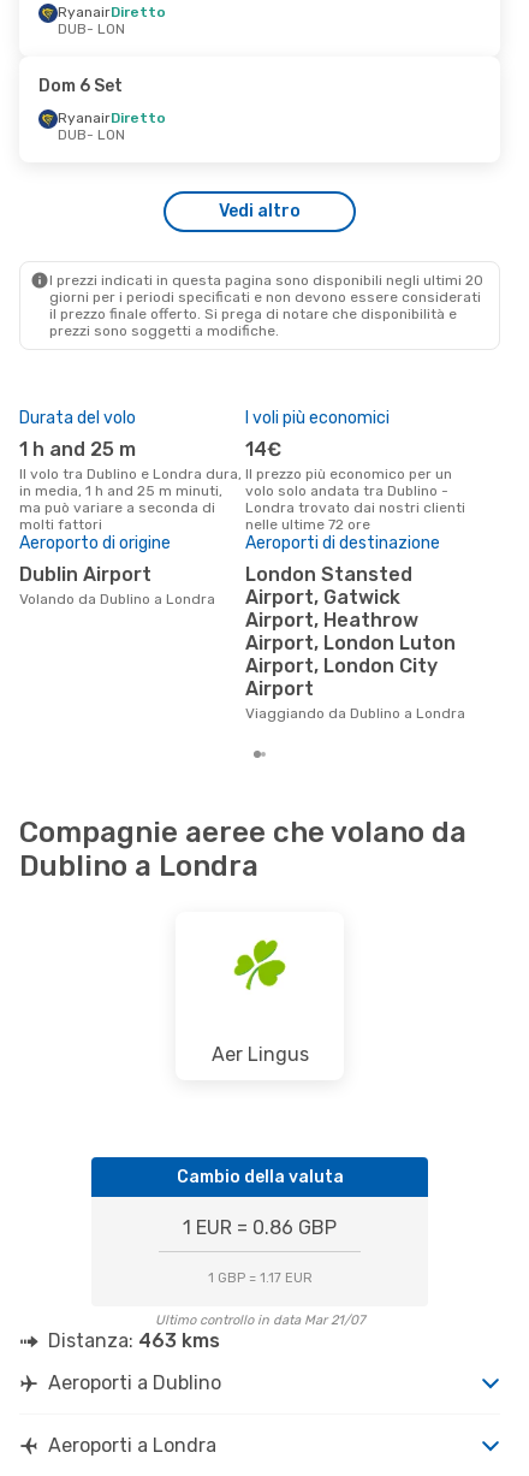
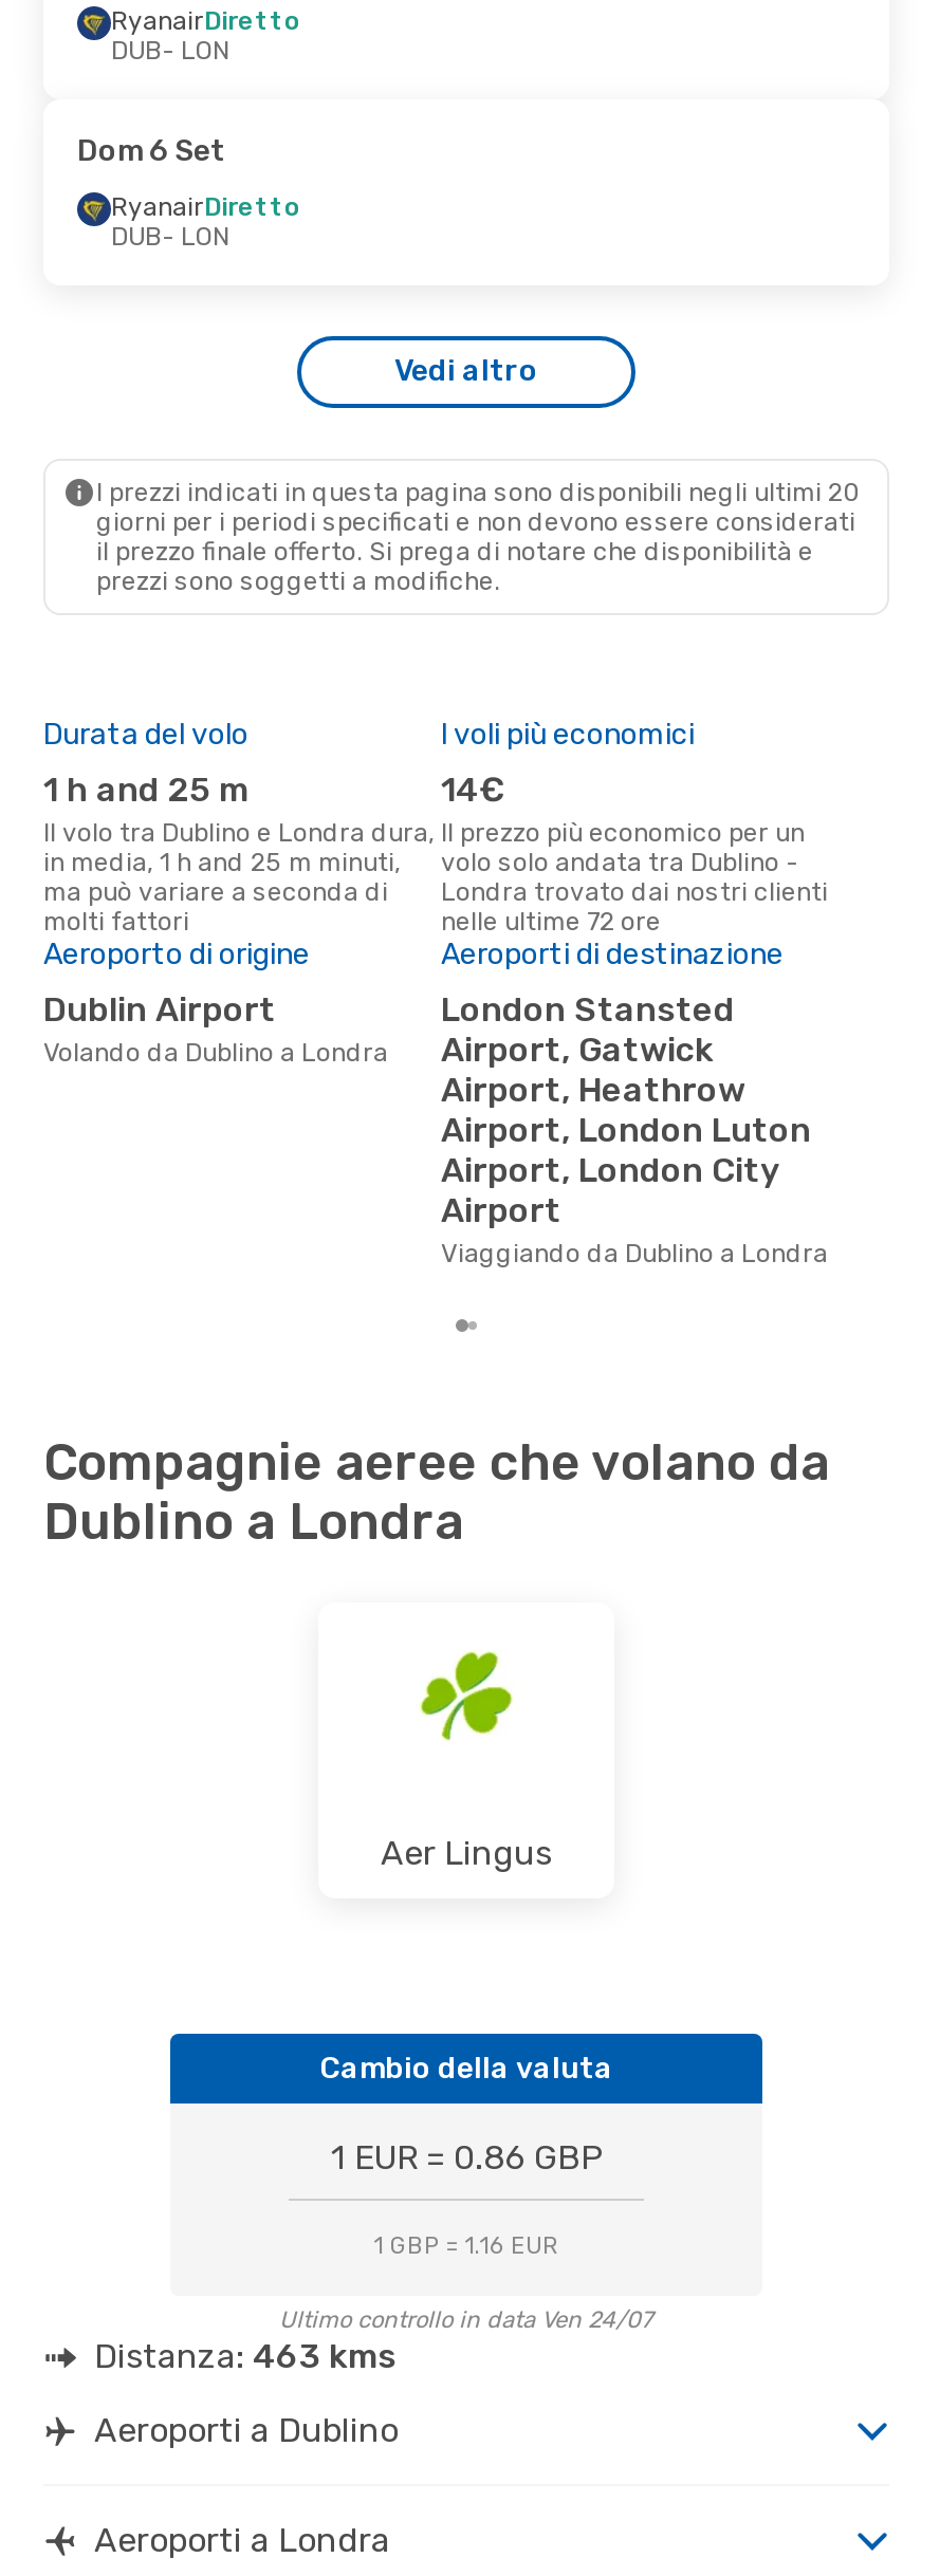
- 1 GBP = 1.17 EUR
+ 1 GBP = 1.16 EUR

- Ultimo controllo in data Mar 21/07
+ Ultimo controllo in data Ven 24/07
